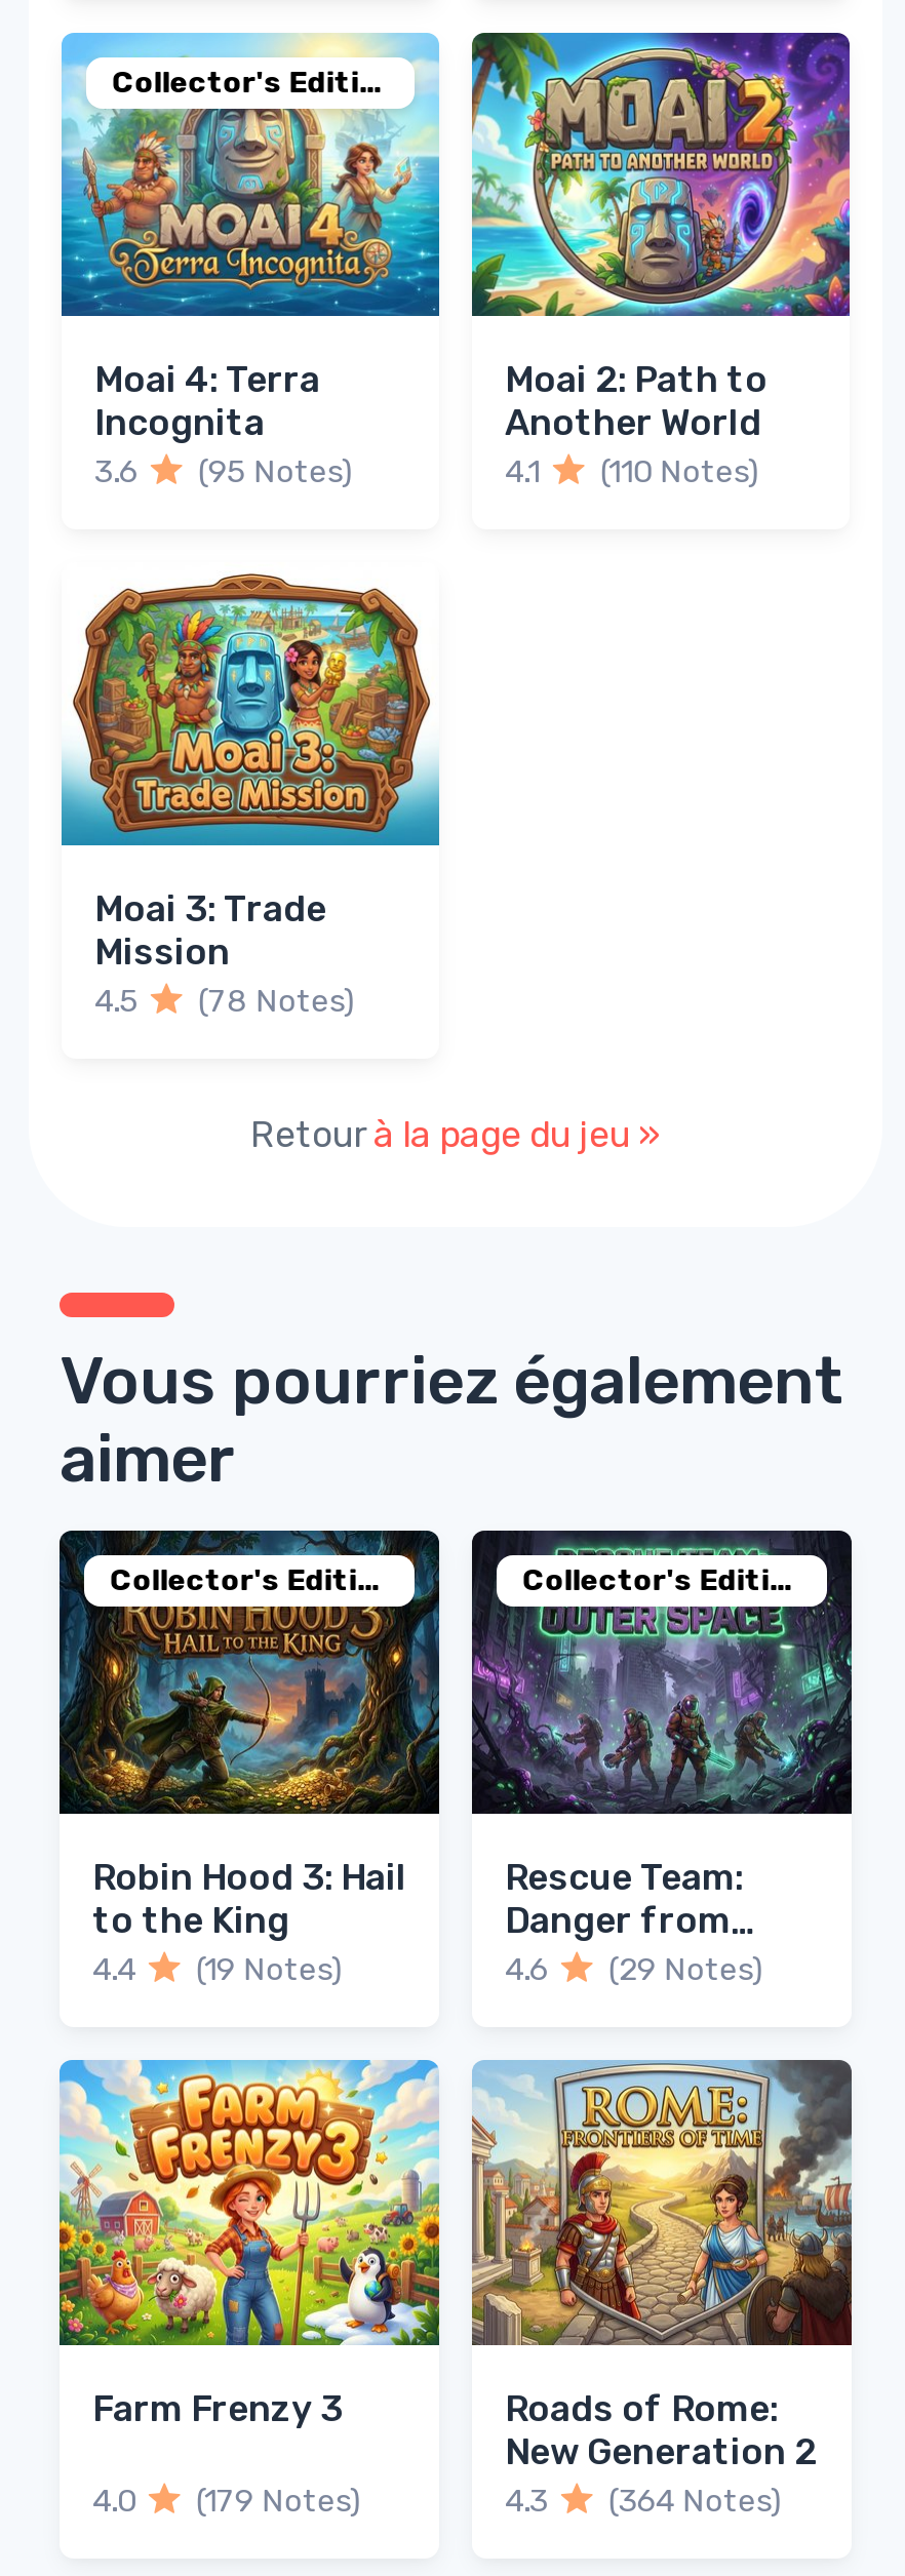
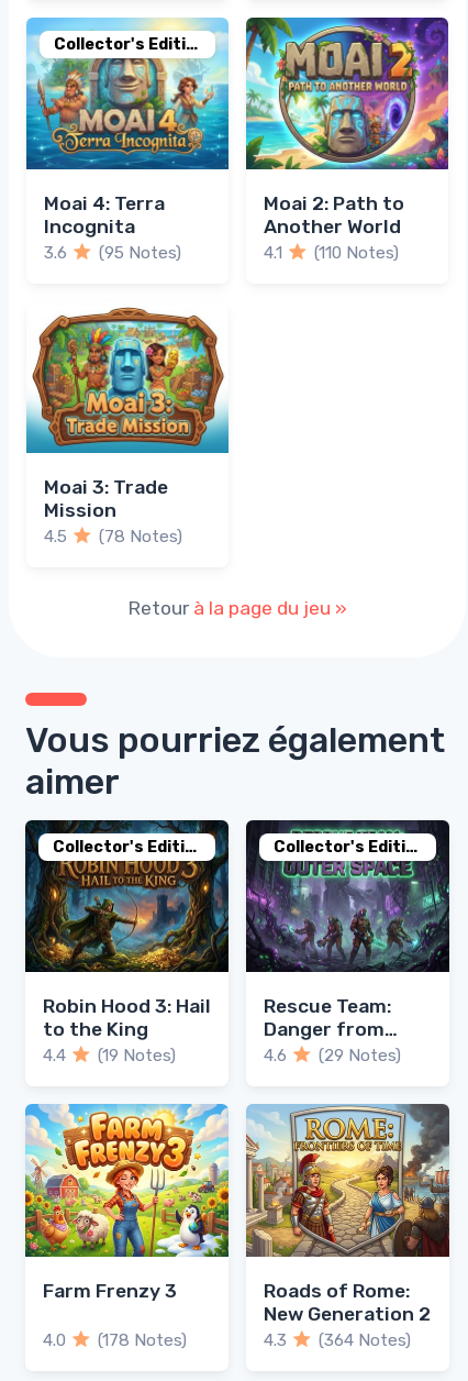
- 4.0 (179 Notes)
+ 4.0 (178 Notes)
